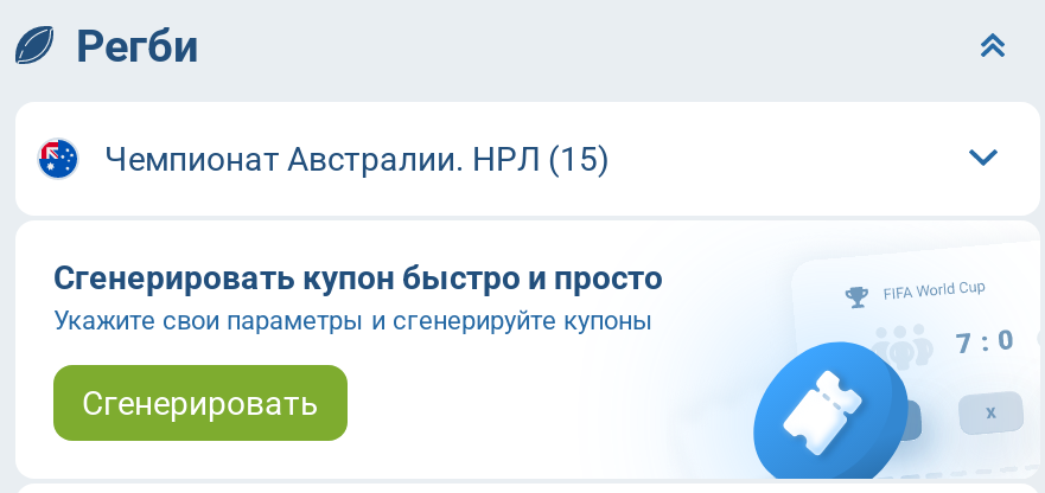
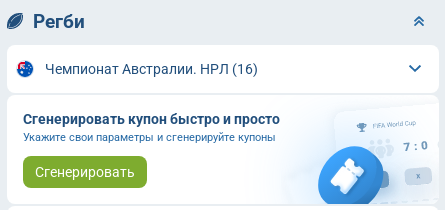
- Чемпионат Австралии. НРЛ (15)
+ Чемпионат Австралии. НРЛ (16)
